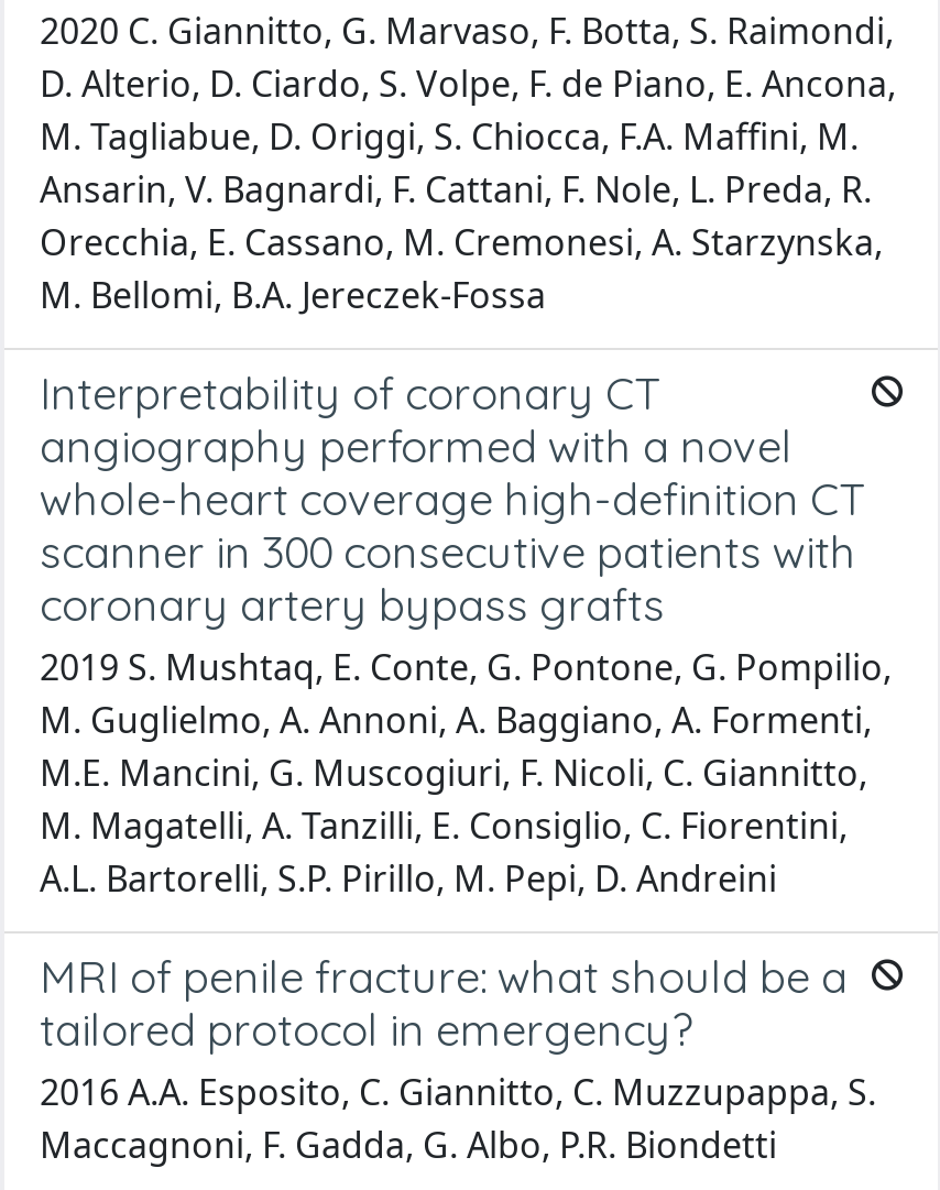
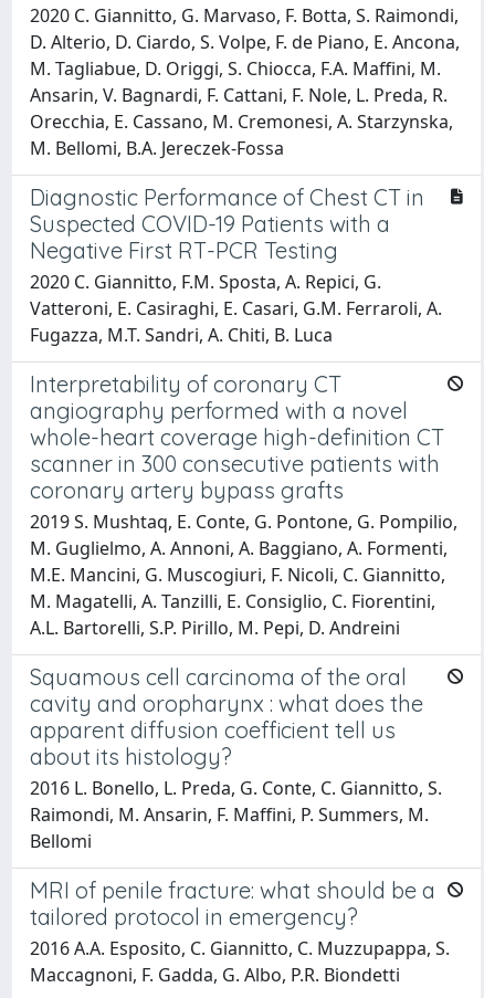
+ Diagnostic Performance of Chest CT in
+ Suspected COVID-19 Patients with a
+ Negative First RT-PCR Testing
+ 2020 C. Giannitto, F.M. Sposta, A. Repici, G.
+ Vatteroni, E. Casiraghi, E. Casari, G.M. Ferraroli, A.
+ Fugazza, M.T. Sandri, A. Chiti, B. Luca

+ Squamous cell carcinoma of the oral
+ cavity and oropharynx : what does the
+ apparent diffusion coefficient tell us
+ about its histology?
+ 2016 L. Bonello, L. Preda, G. Conte, C. Giannitto, S.
+ Raimondi, M. Ansarin, F. Maffini, P. Summers, M.
+ Bellomi
